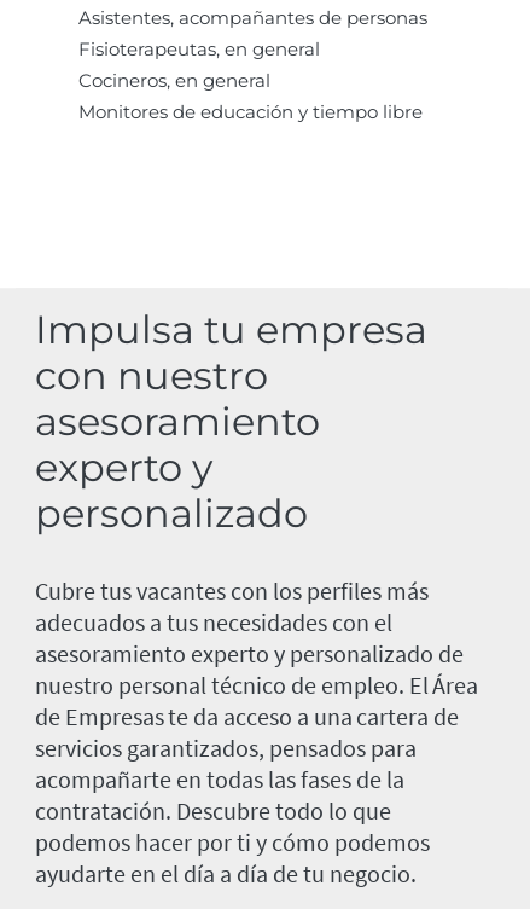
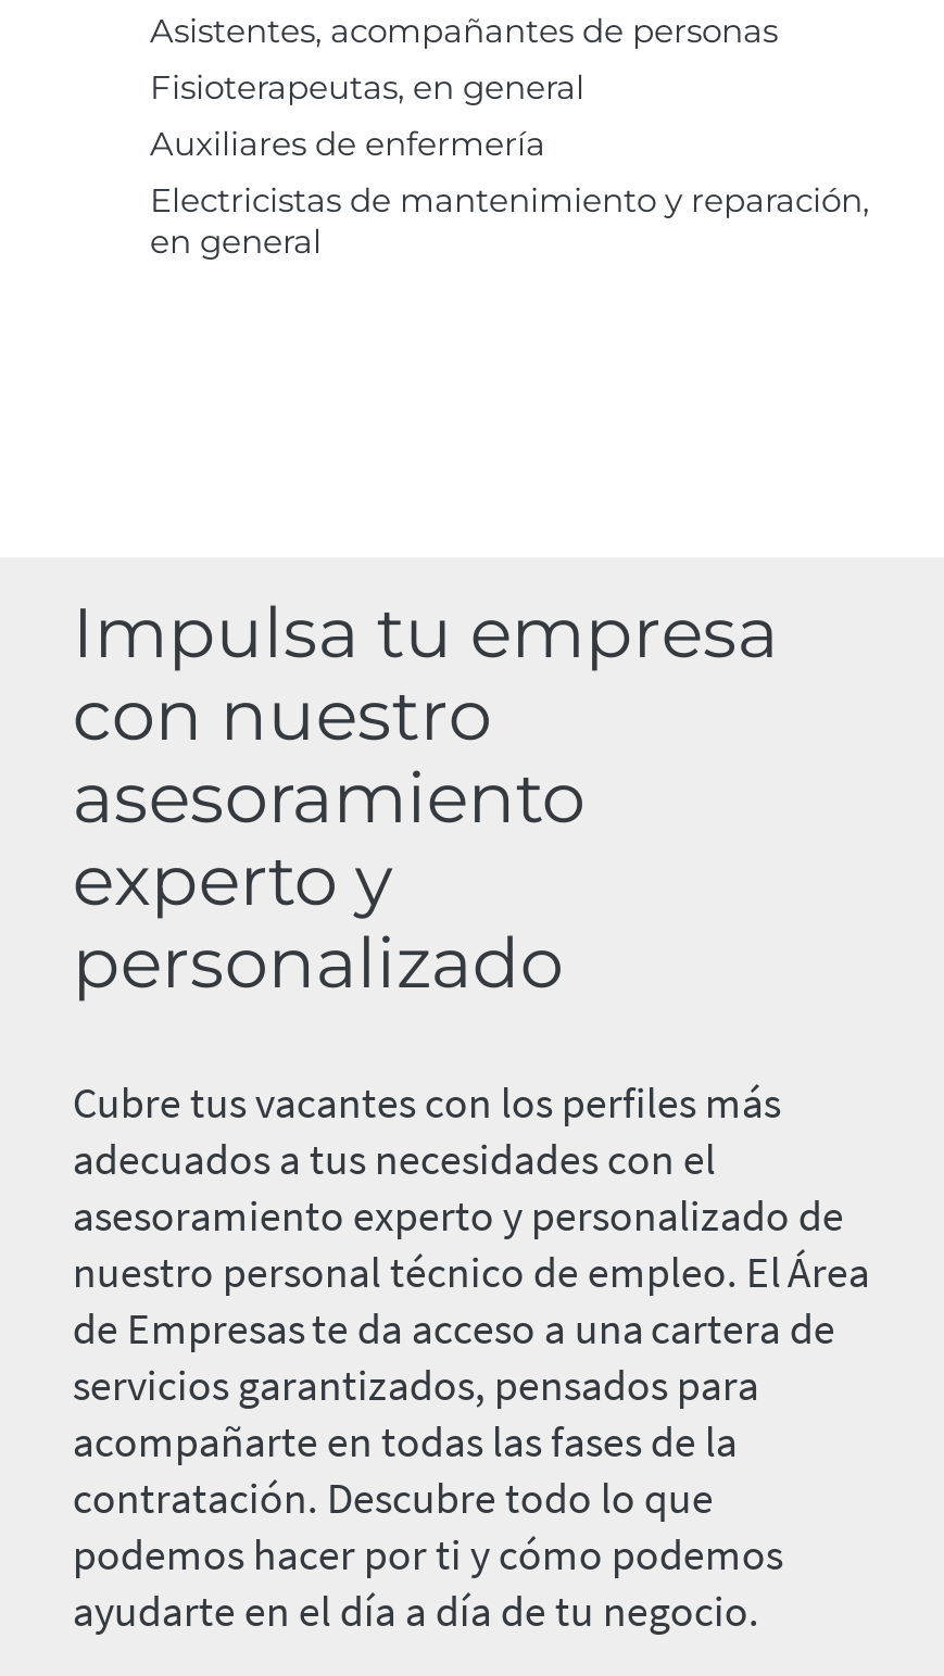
- Cocineros, en general
- Monitores de educación y tiempo libre
+ Auxiliares de enfermería
+ Electricistas de mantenimiento y reparación,
+ en general
